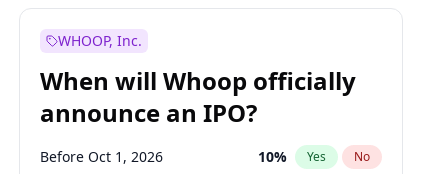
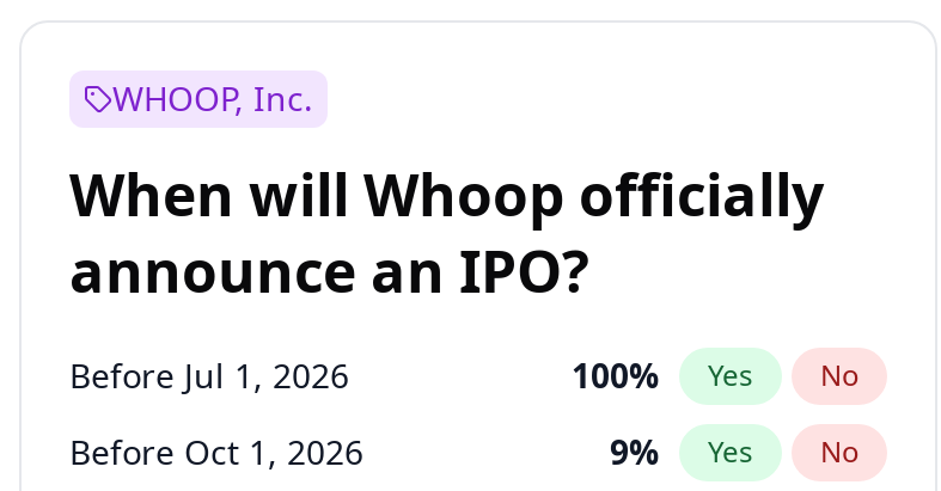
+ Before Jul 1, 2026
+ 100%
+ Yes
+ No

- 10% Yes No
+ 9% Yes No
